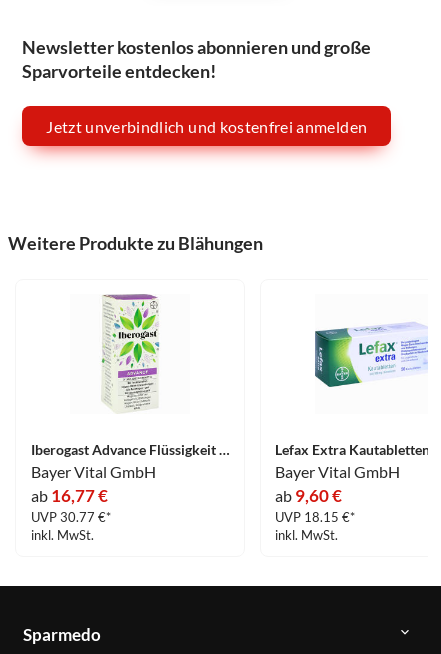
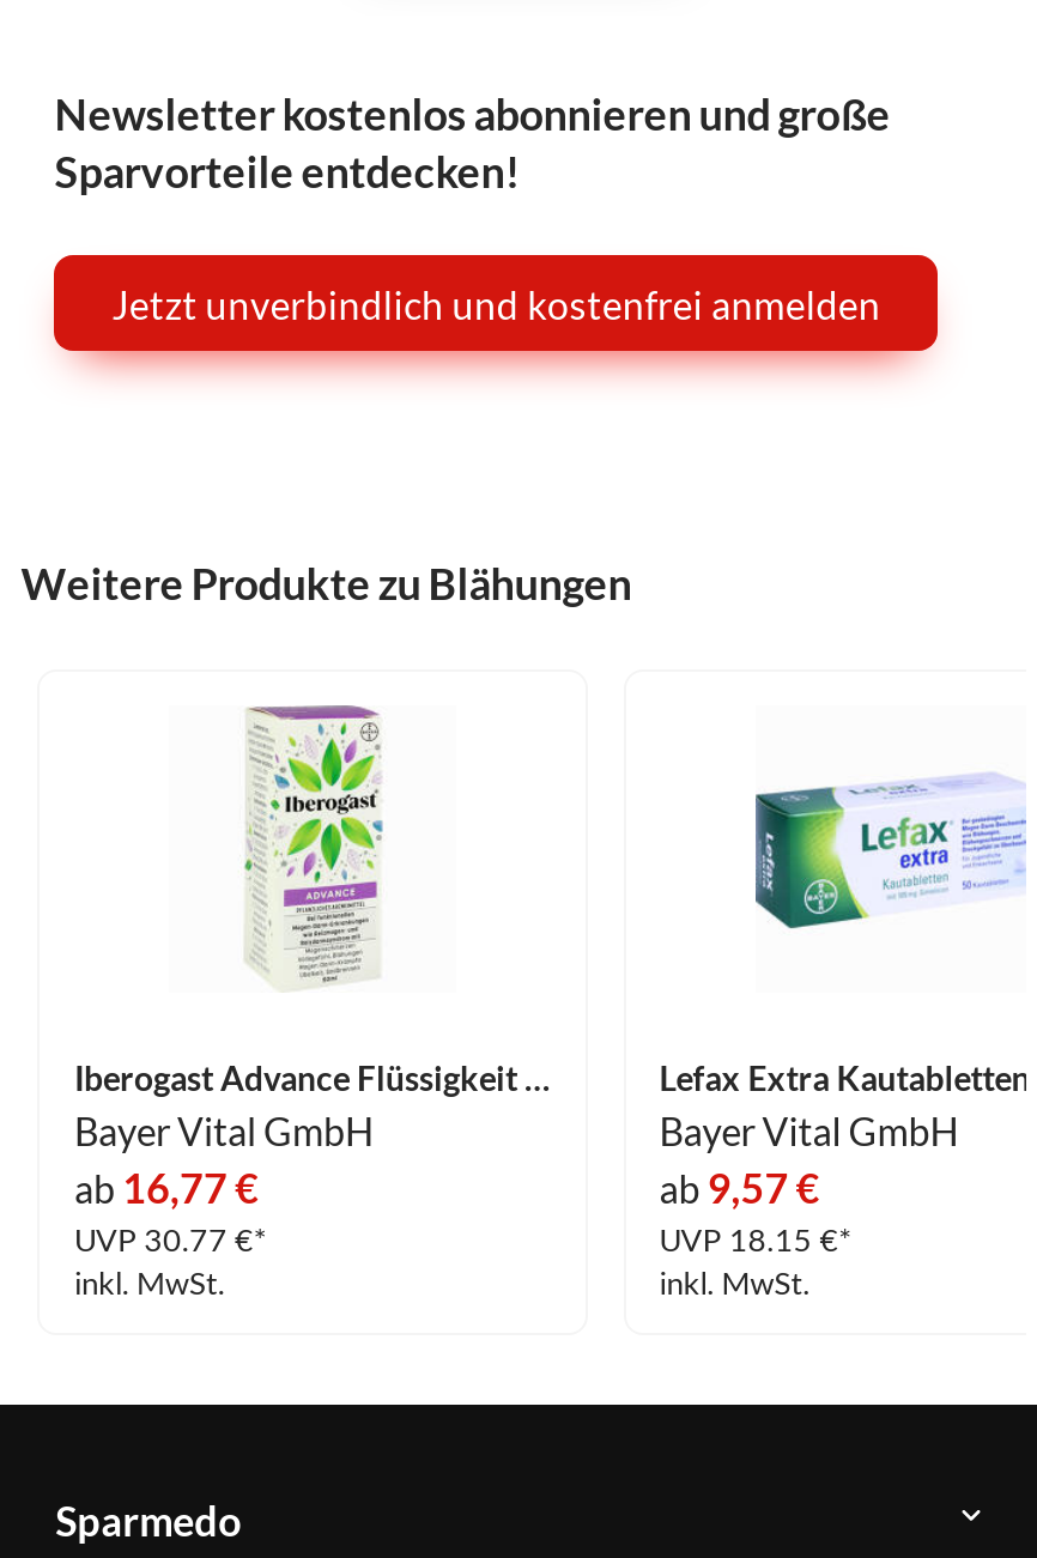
- ab 9,60 €
+ ab 9,57 €
